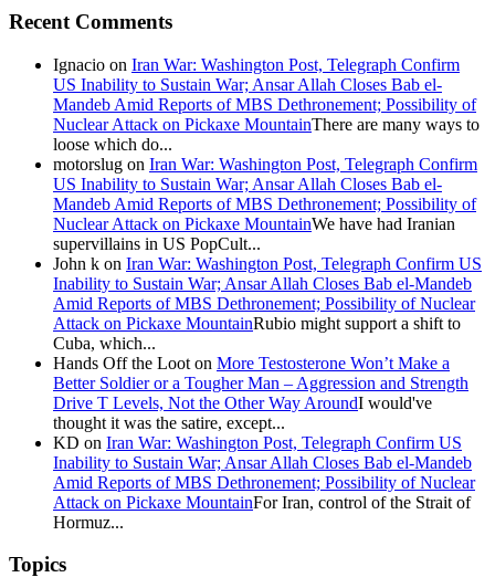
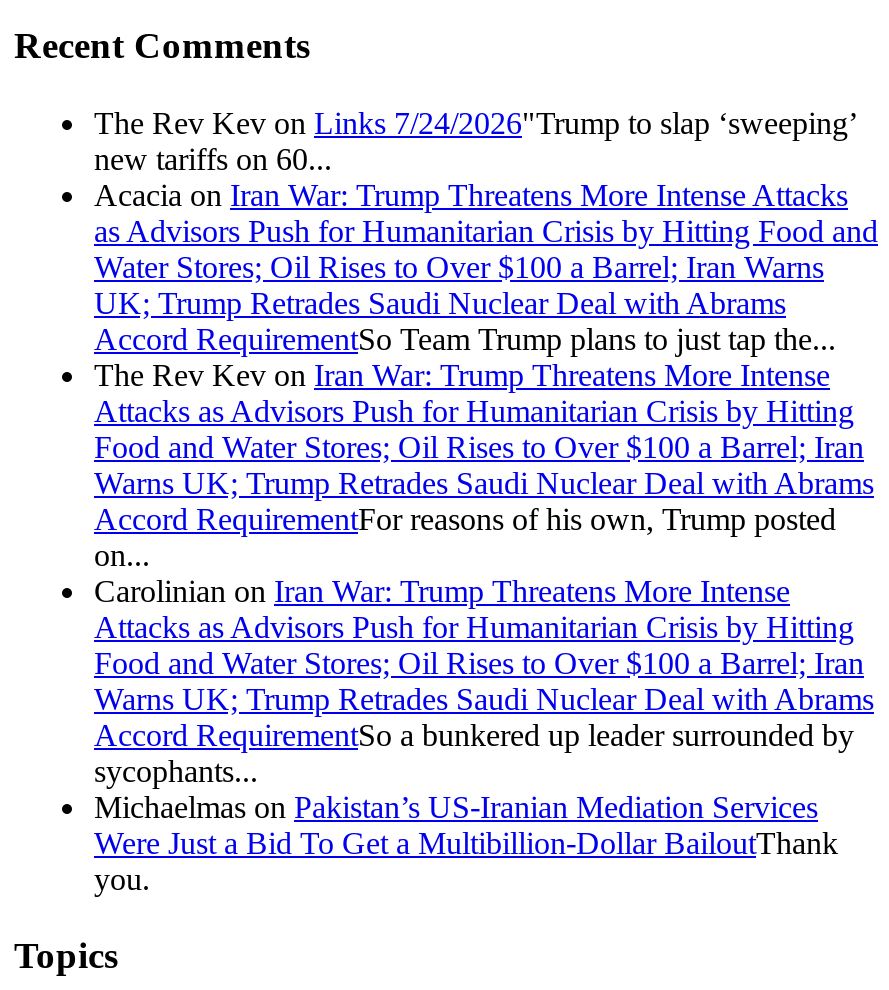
- Ignacio on Iran War: Washington Post, Telegraph Confirm
- US Inability to Sustain War; Ansar Allah Closes Bab el-
- Mandeb Amid Reports of MBS Dethronement; Possibility of
- Nuclear Attack on Pickaxe MountainThere are many ways to
- loose which do...
- motorslug on Iran War: Washington Post, Telegraph Confirm
- US Inability to Sustain War; Ansar Allah Closes Bab el-
- Mandeb Amid Reports of MBS Dethronement; Possibility of
- Nuclear Attack on Pickaxe MountainWe have had Iranian
- supervillains in US PopCult...
- John k on Iran War: Washington Post, Telegraph Confirm US
- Inability to Sustain War; Ansar Allah Closes Bab el-Mandeb
- Amid Reports of MBS Dethronement; Possibility of Nuclear
- Attack on Pickaxe MountainRubio might support a shift to
- Cuba, which...
- Hands Off the Loot on More Testosterone Won’t Make a
- Better Soldier or a Tougher Man – Aggression and Strength
- Drive T Levels, Not the Other Way AroundI would've
- thought it was the satire, except...
- KD on Iran War: Washington Post, Telegraph Confirm US
- Inability to Sustain War; Ansar Allah Closes Bab el-Mandeb
- Amid Reports of MBS Dethronement; Possibility of Nuclear
- Attack on Pickaxe MountainFor Iran, control of the Strait of
- Hormuz...
+ The Rev Kev on Links 7/24/2026"Trump to slap ‘sweeping’
+ new tariffs on 60...
+ Acacia on Iran War: Trump Threatens More Intense Attacks
+ as Advisors Push for Humanitarian Crisis by Hitting Food and
+ Water Stores; Oil Rises to Over $100 a Barrel; Iran Warns
+ UK; Trump Retrades Saudi Nuclear Deal with Abrams
+ Accord RequirementSo Team Trump plans to just tap the...
+ The Rev Kev on Iran War: Trump Threatens More Intense
+ Attacks as Advisors Push for Humanitarian Crisis by Hitting
+ Food and Water Stores; Oil Rises to Over $100 a Barrel; Iran
+ Warns UK; Trump Retrades Saudi Nuclear Deal with Abrams
+ Accord RequirementFor reasons of his own, Trump posted
+ on...
+ Carolinian on Iran War: Trump Threatens More Intense
+ Attacks as Advisors Push for Humanitarian Crisis by Hitting
+ Food and Water Stores; Oil Rises to Over $100 a Barrel; Iran
+ Warns UK; Trump Retrades Saudi Nuclear Deal with Abrams
+ Accord RequirementSo a bunkered up leader surrounded by
+ sycophants...
+ Michaelmas on Pakistan’s US-Iranian Mediation Services
+ Were Just a Bid To Get a Multibillion-Dollar BailoutThank
+ you.
